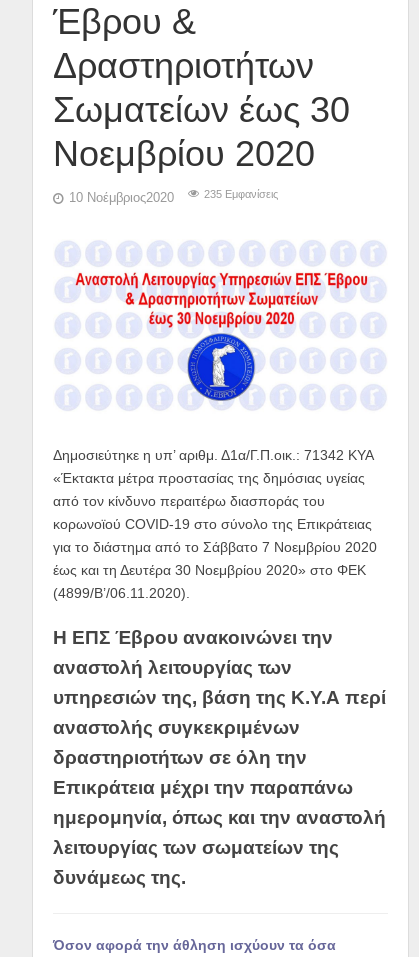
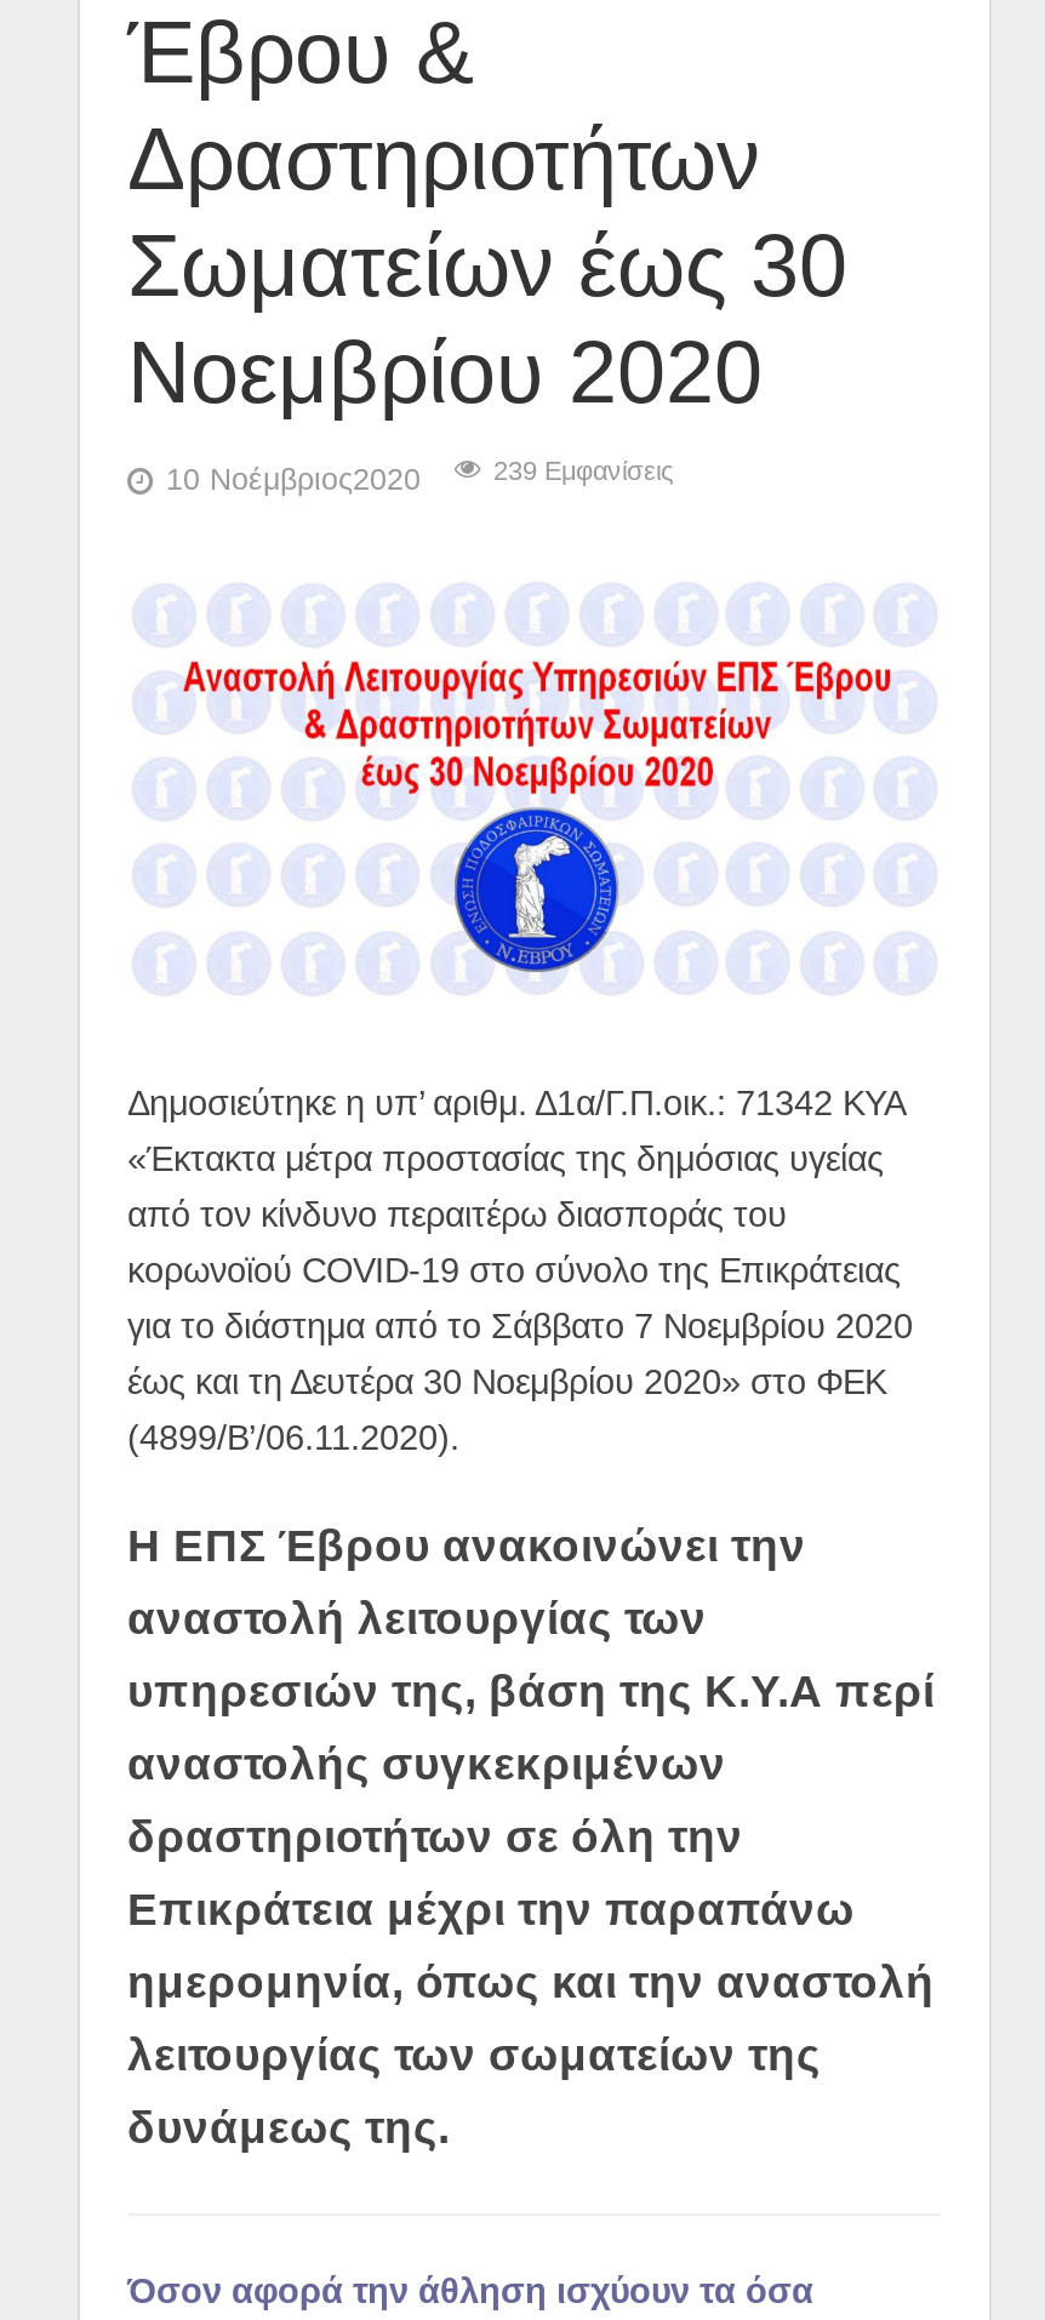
- 235 Εμφανίσεις
+ 239 Εμφανίσεις
